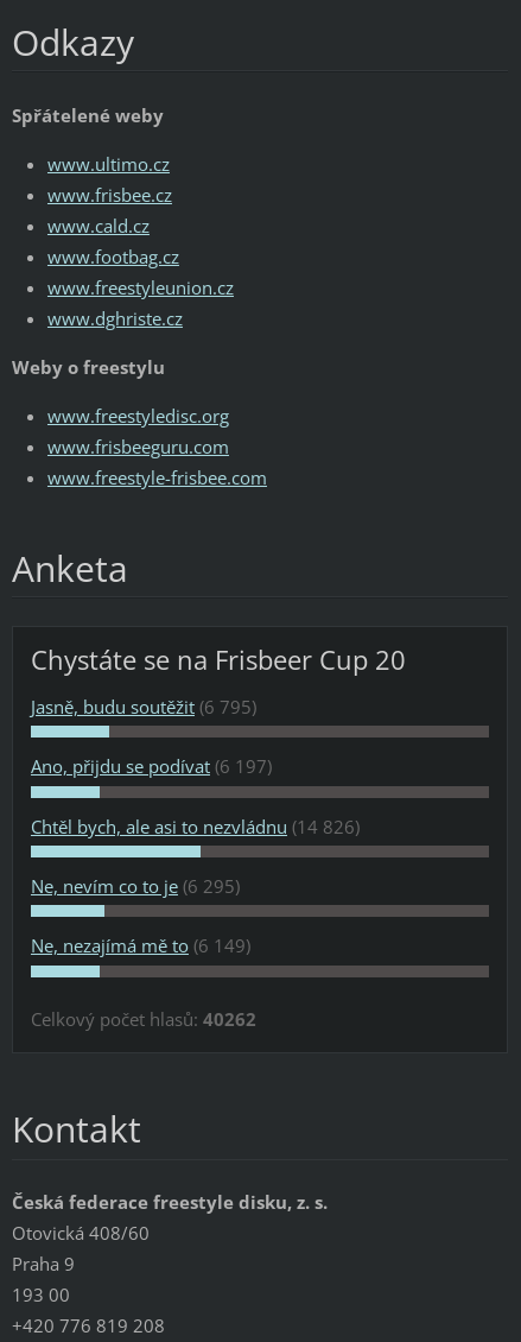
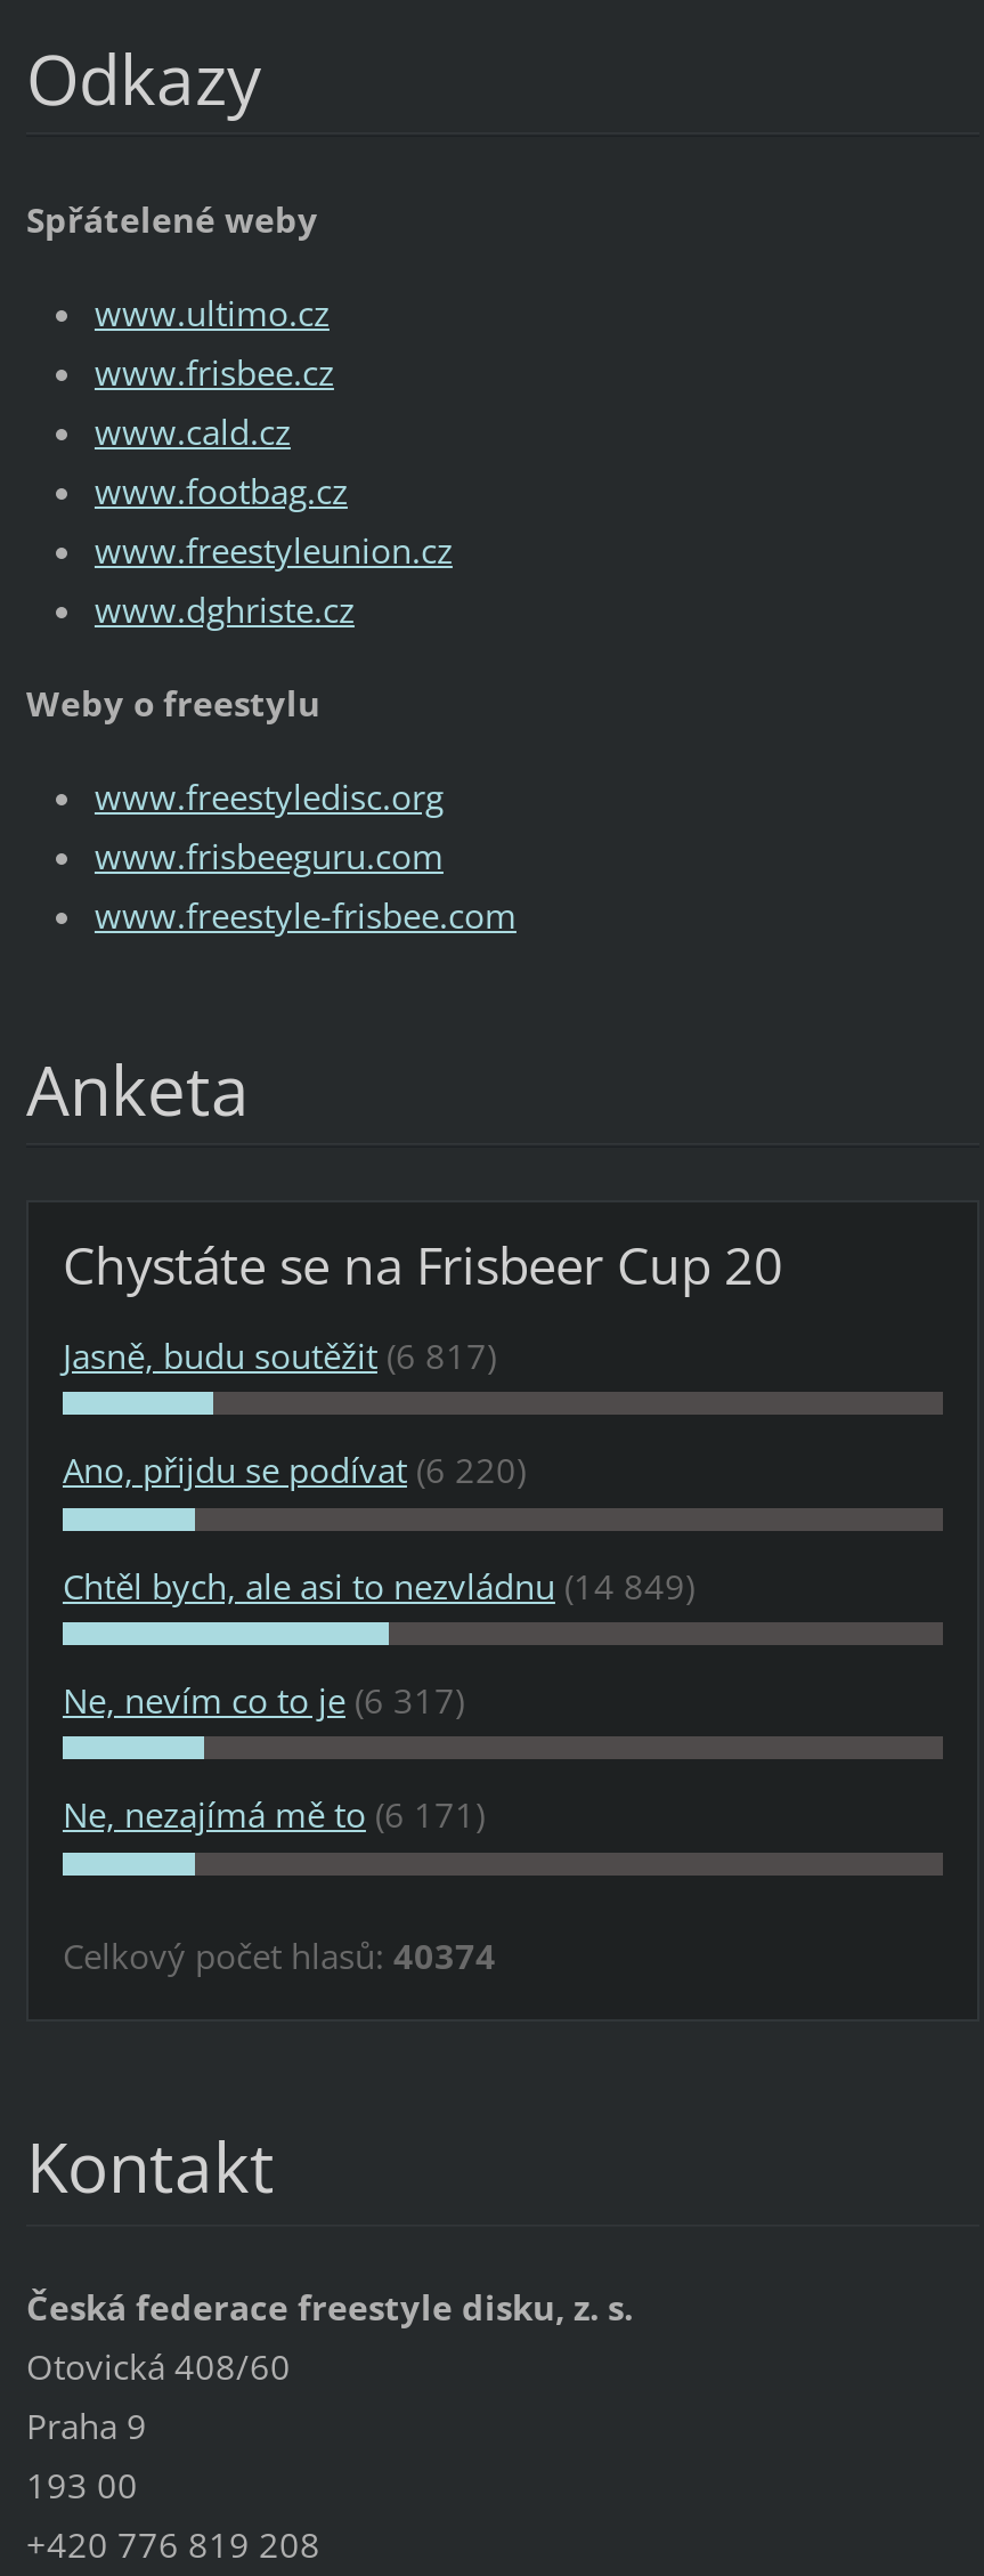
- Jasně, budu soutěžit (6 795)
+ Jasně, budu soutěžit (6 817)

- Ano, přijdu se podívat (6 197)
+ Ano, přijdu se podívat (6 220)

- Chtěl bych, ale asi to nezvládnu (14 826)
+ Chtěl bych, ale asi to nezvládnu (14 849)

- Ne, nevím co to je (6 295)
+ Ne, nevím co to je (6 317)

- Ne, nezajímá mě to (6 149)
+ Ne, nezajímá mě to (6 171)

- Celkový počet hlasů: 40262
+ Celkový počet hlasů: 40374
